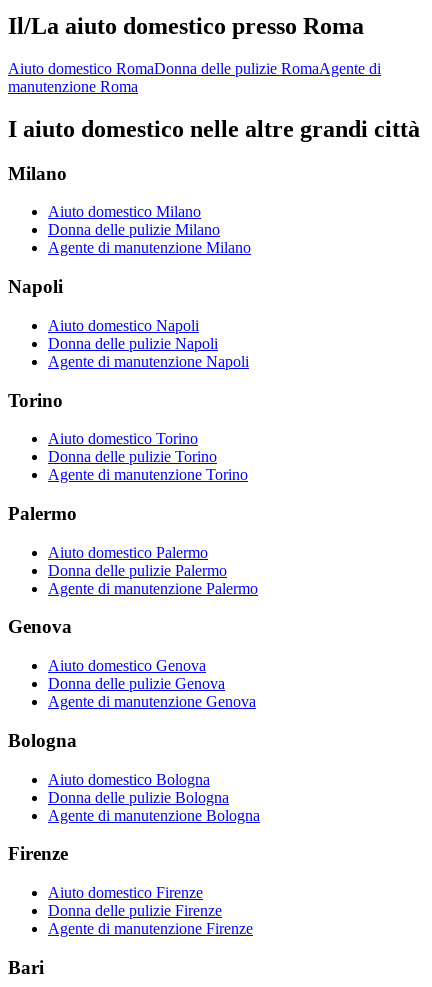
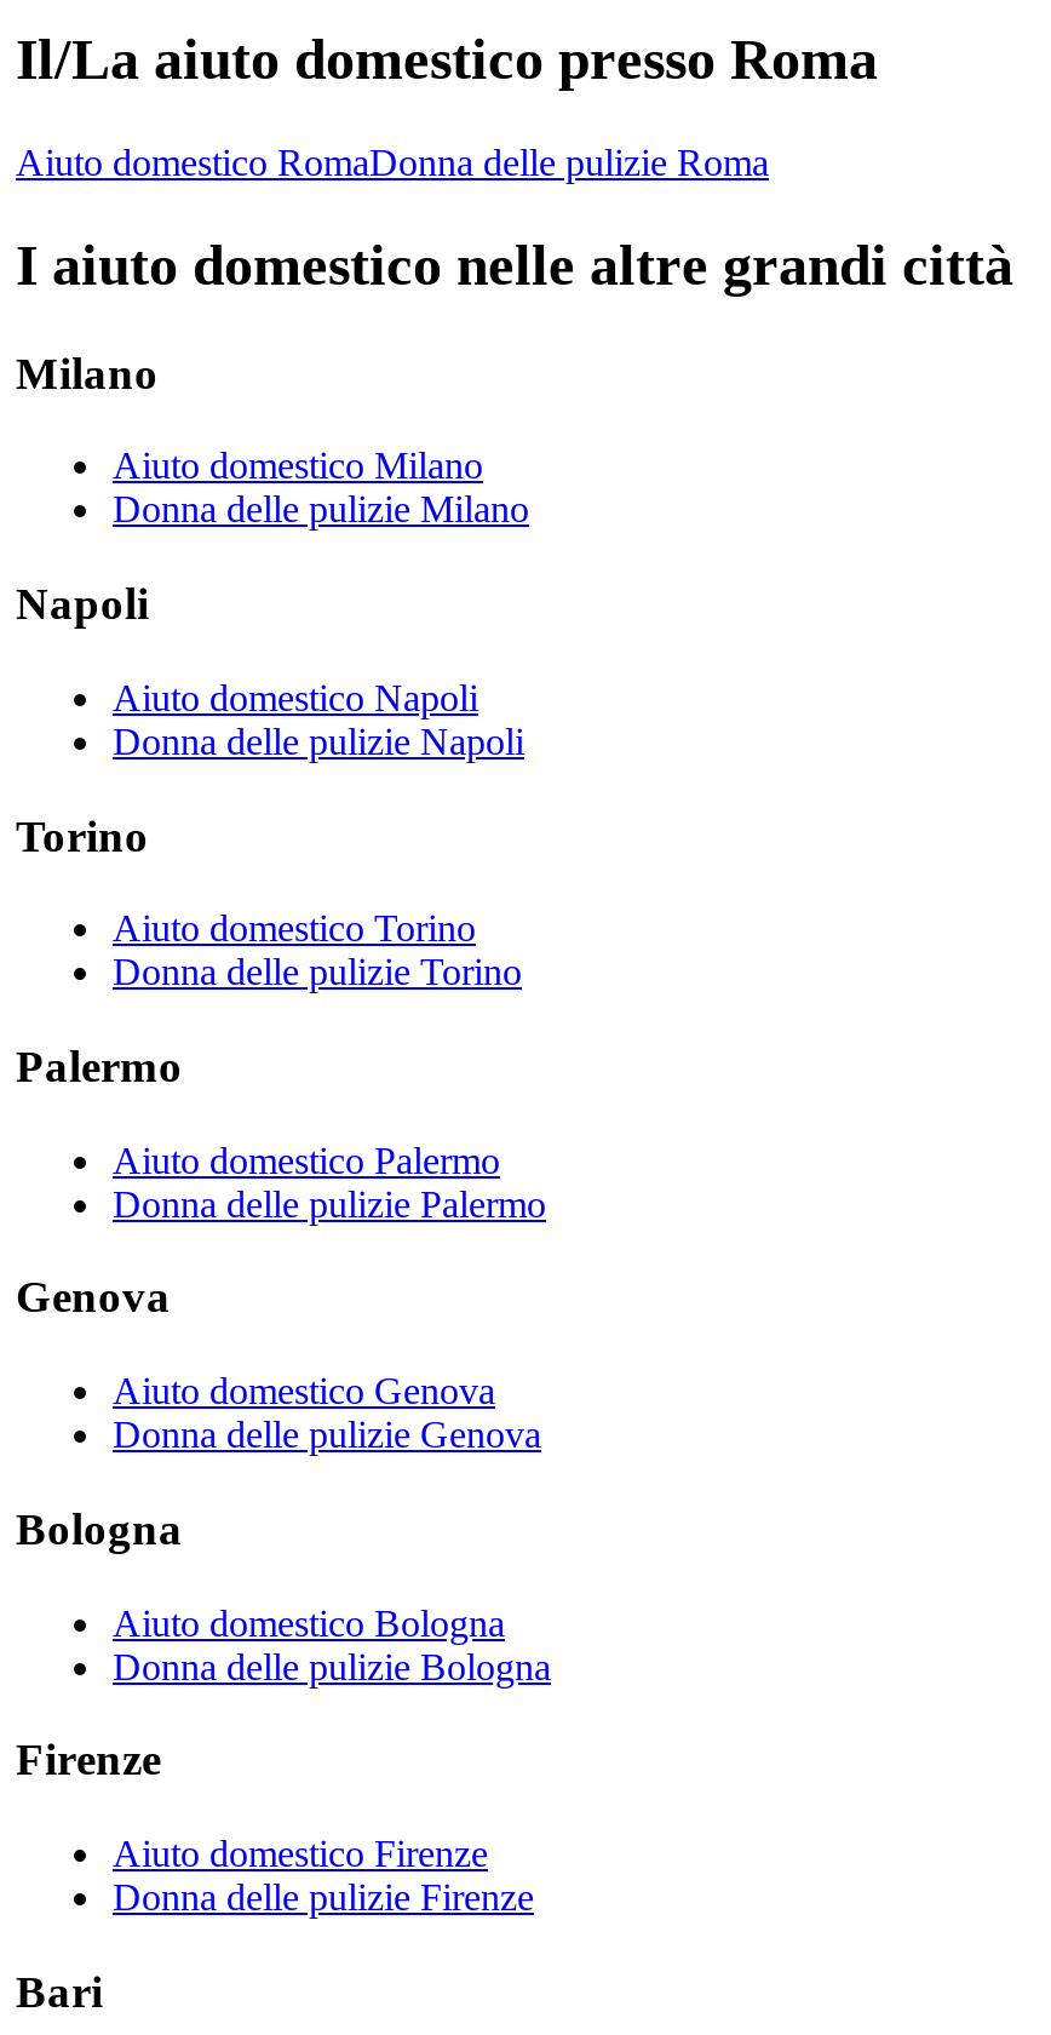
- Aiuto domestico RomaDonna delle pulizie RomaAgente di
- manutenzione Roma
+ Aiuto domestico RomaDonna delle pulizie Roma

- Agente di manutenzione Milano

- Agente di manutenzione Napoli

- Agente di manutenzione Torino

- Agente di manutenzione Palermo

- Agente di manutenzione Genova

- Agente di manutenzione Bologna

- Agente di manutenzione Firenze
